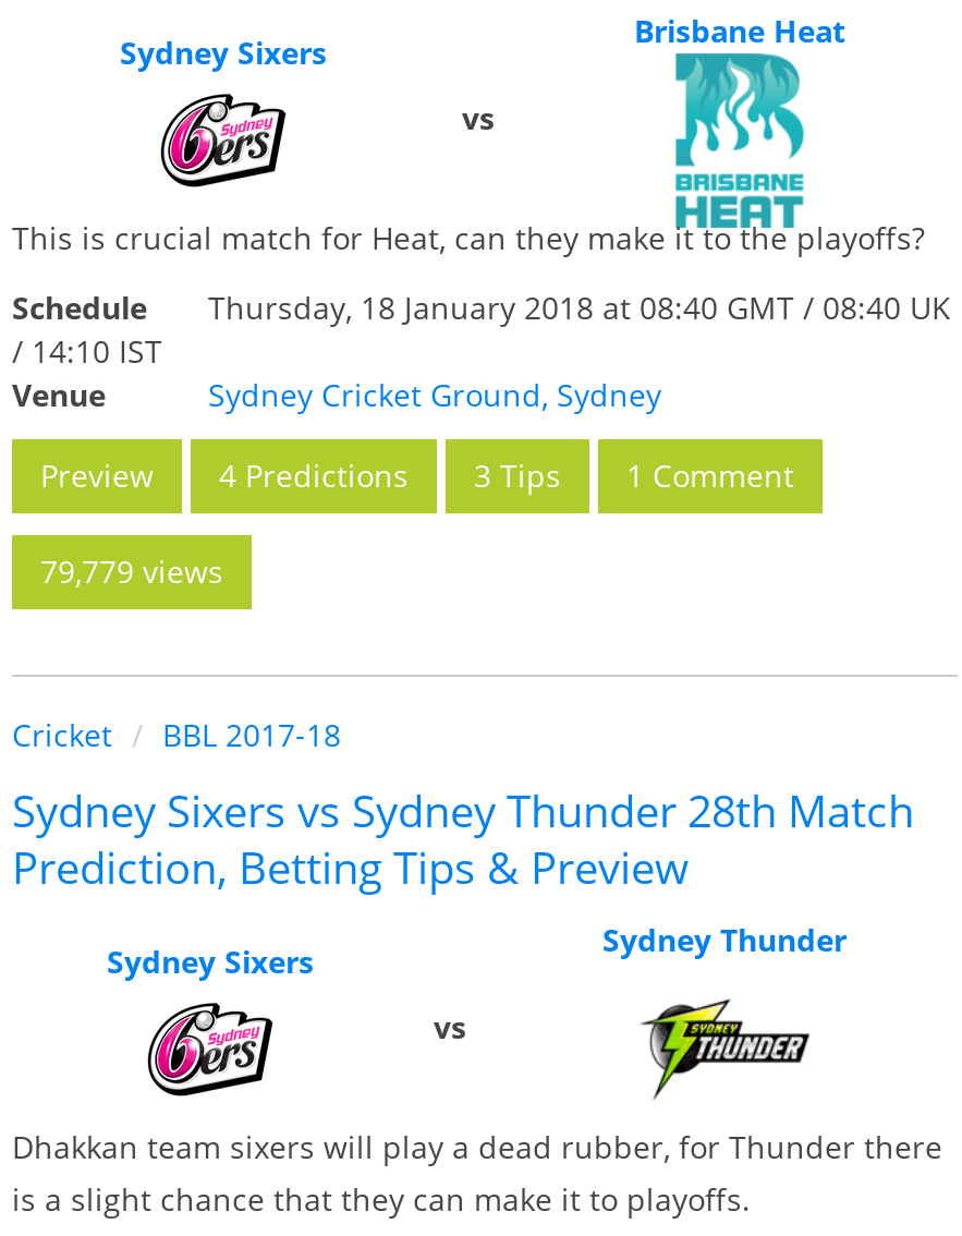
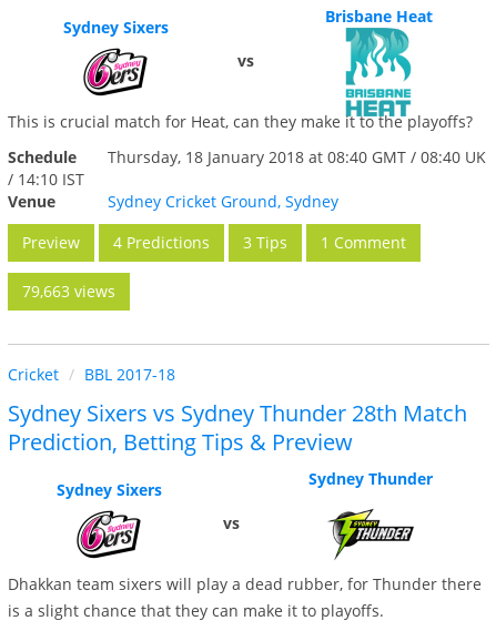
- 79,779 views
+ 79,663 views
